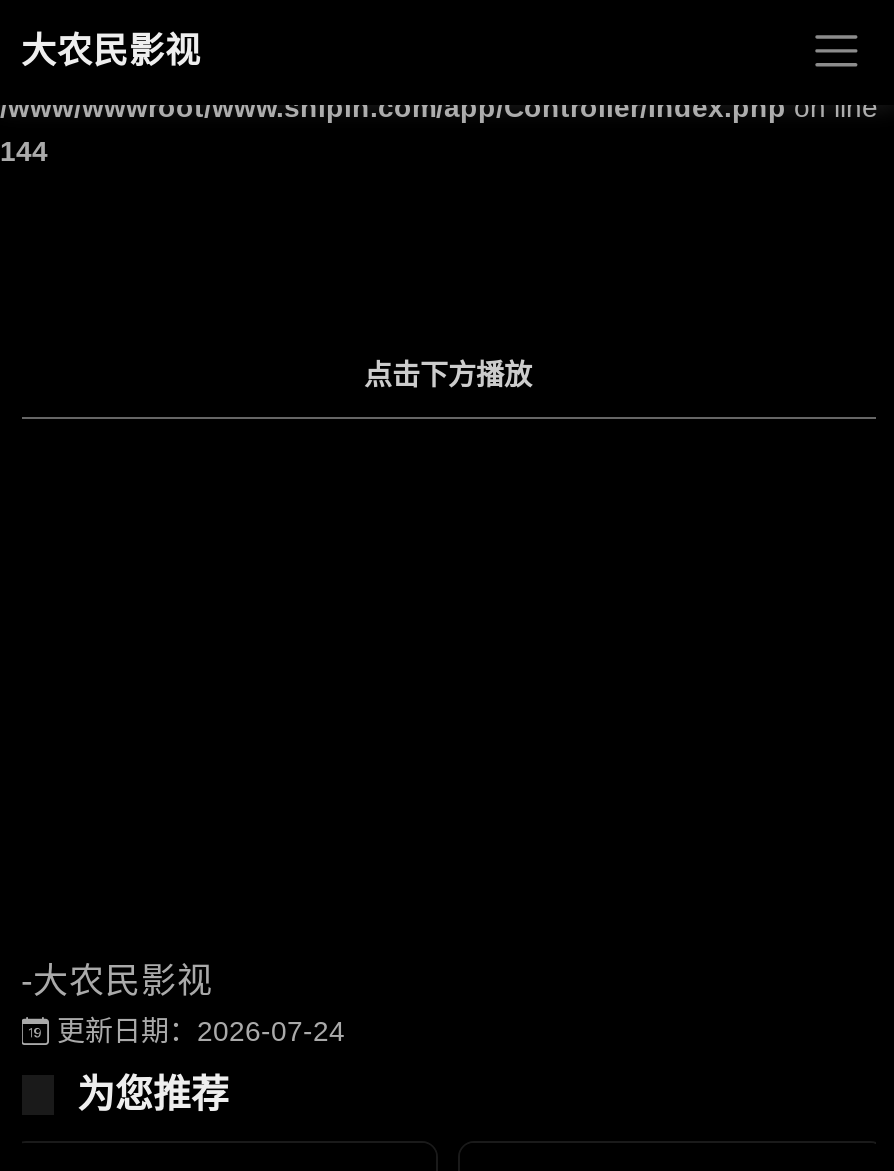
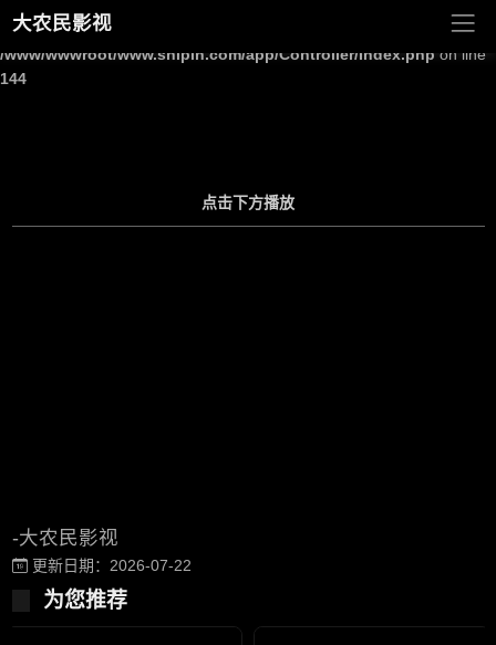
- 更新日期：2026-07-24
+ 更新日期：2026-07-22
